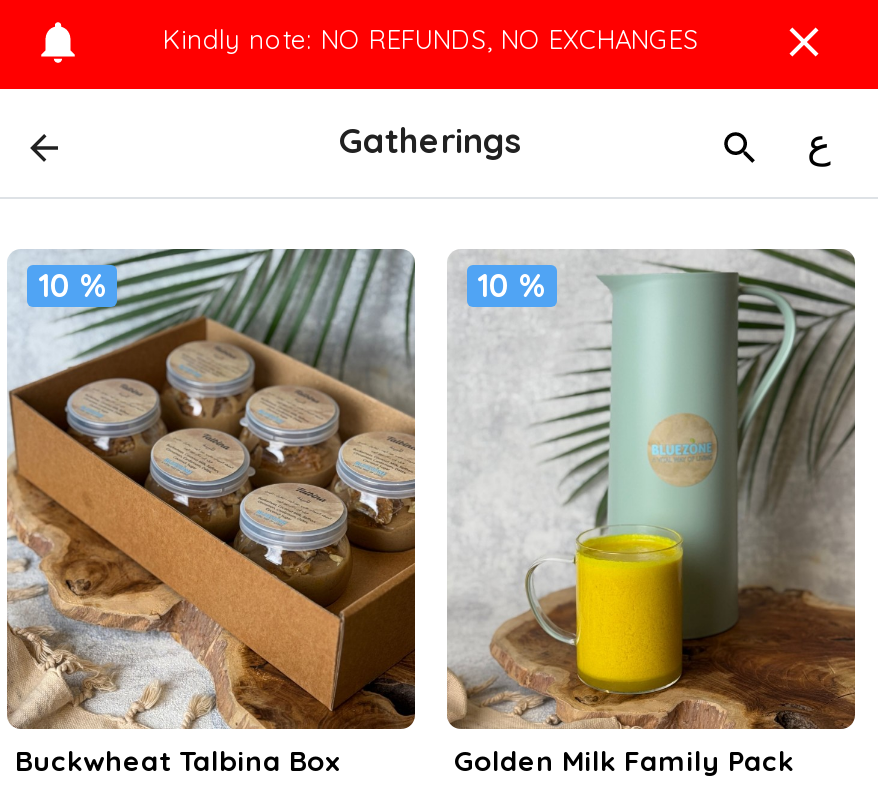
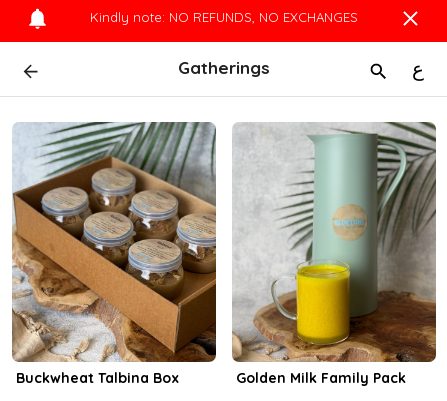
- 10 %

- 10 %
